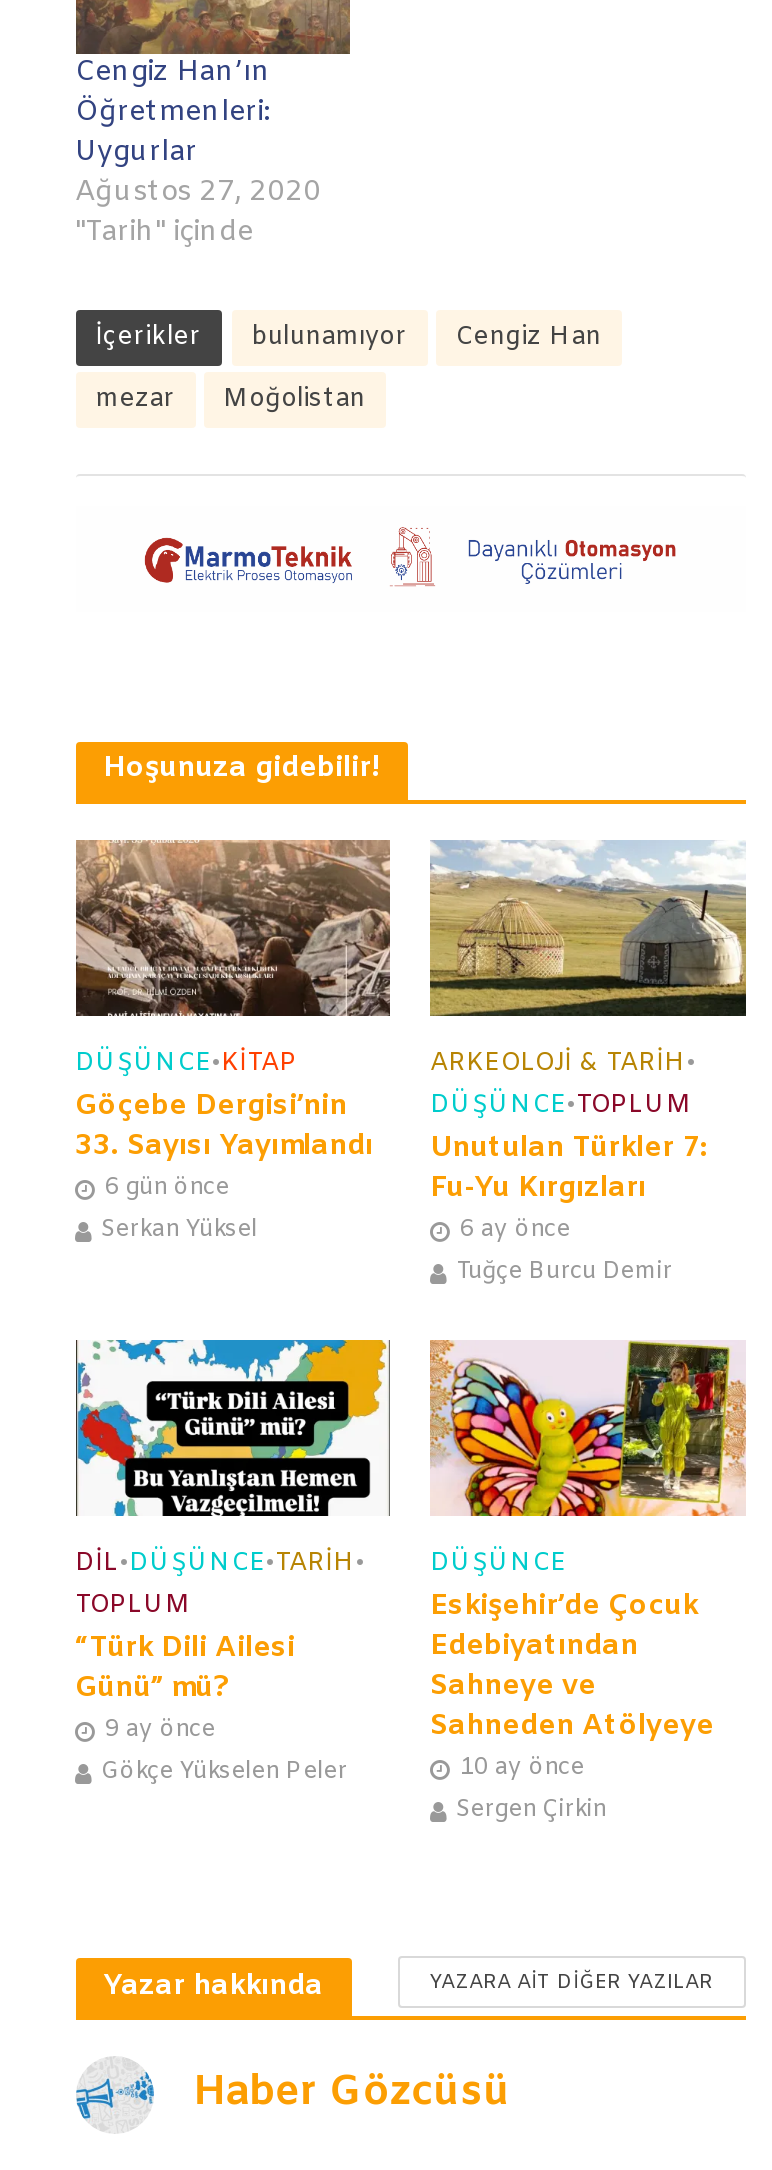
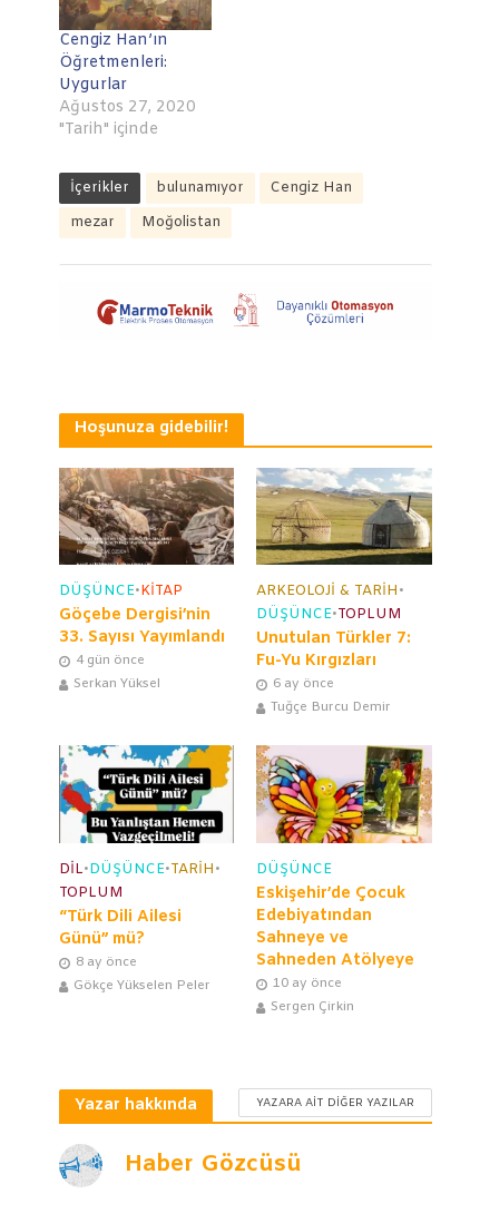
- 6 gün önce
+ 4 gün önce

- 9 ay önce
+ 8 ay önce
